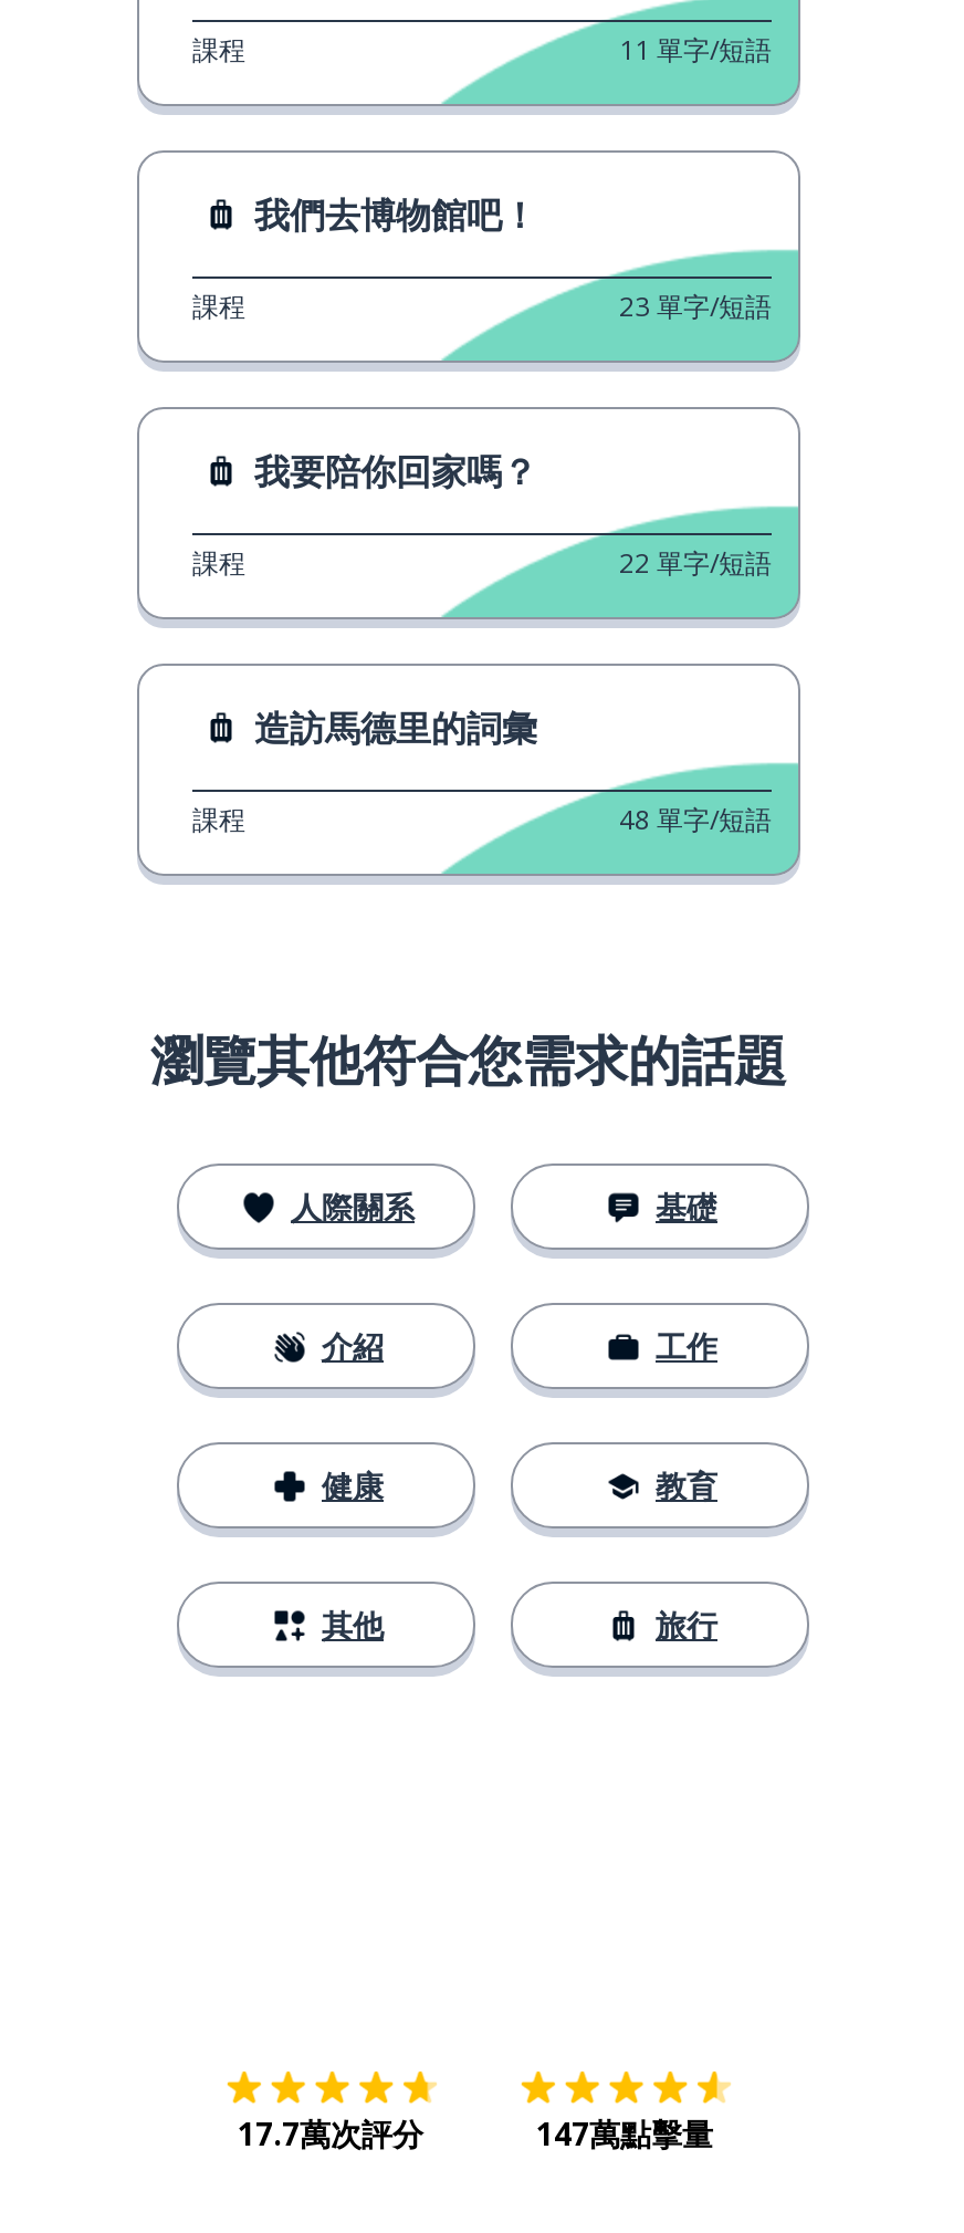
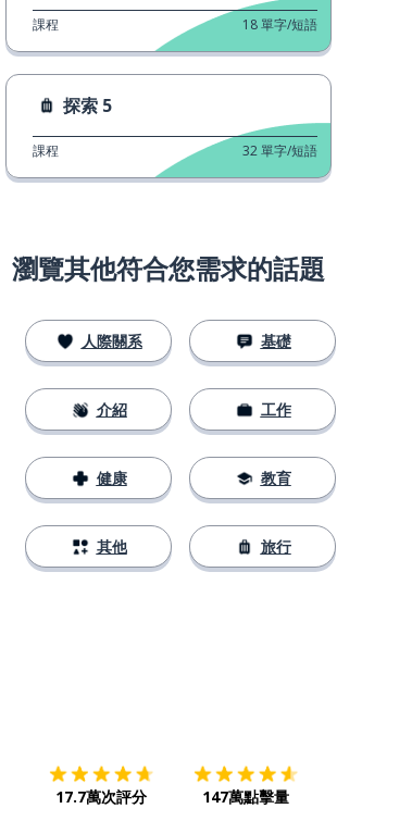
- 11 單字/短語
+ 18 單字/短語

- 我們去博物館吧！
+ 探索 5

- 23 單字/短語
- 我要陪你回家嗎？
- 課程
- 22 單字/短語
- 造訪馬德里的詞彙
- 課程
- 48 單字/短語
+ 32 單字/短語
